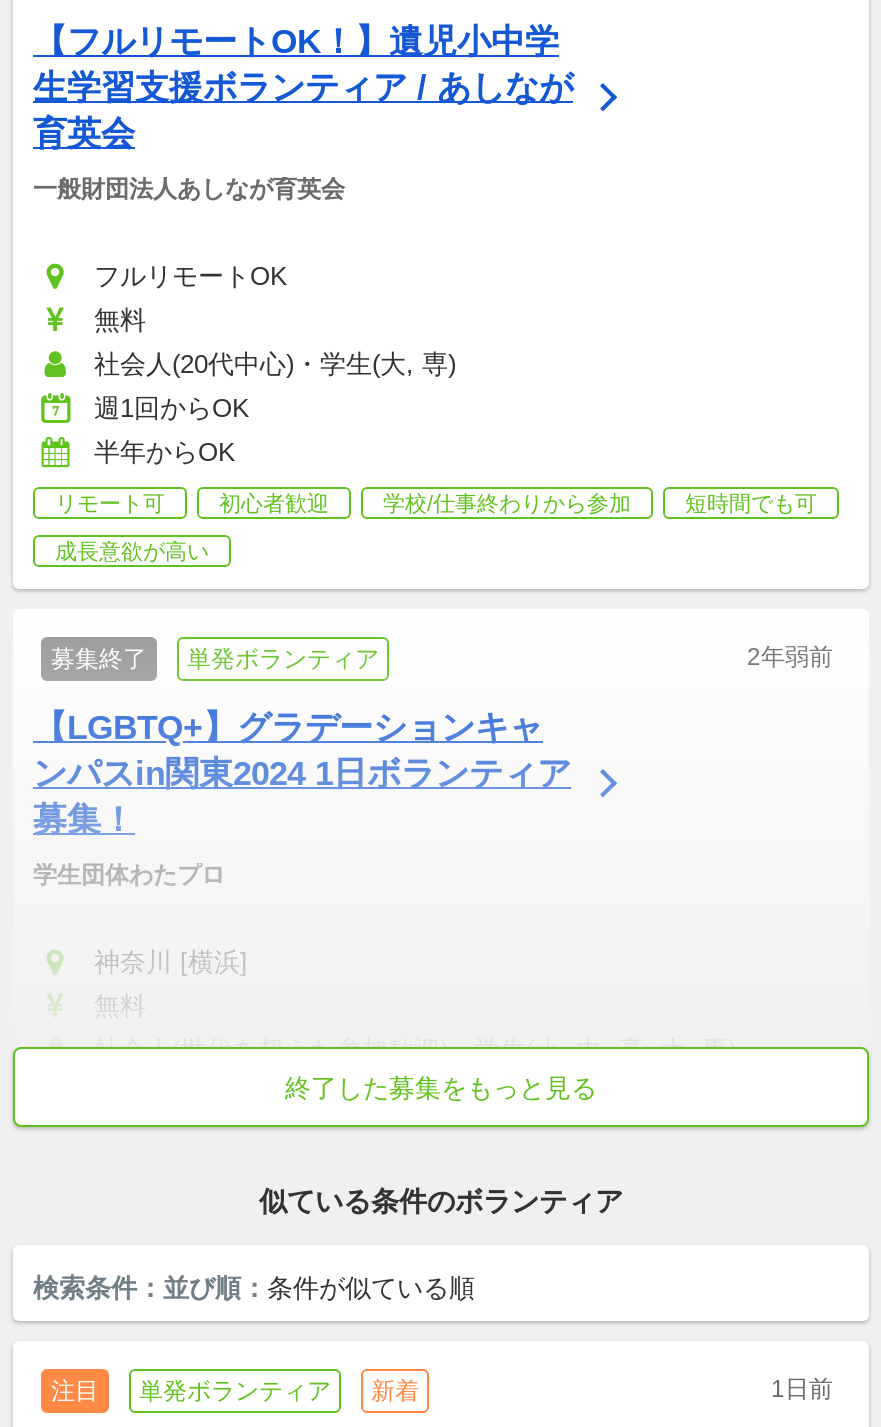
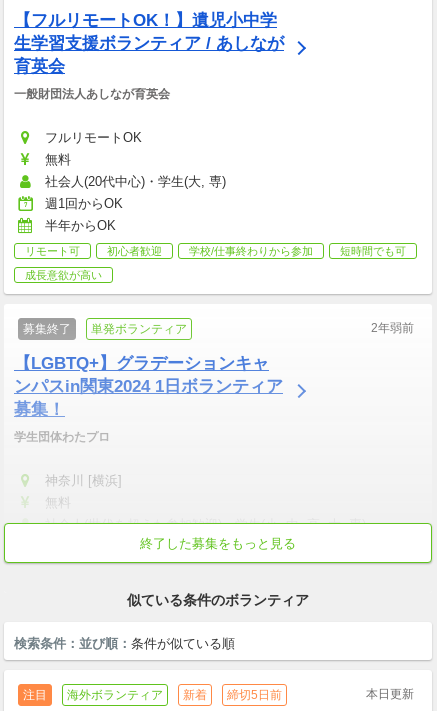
- 単発ボランティア
+ 海外ボランティア

- 1日前
+ 締切5日前
+ 本日更新
